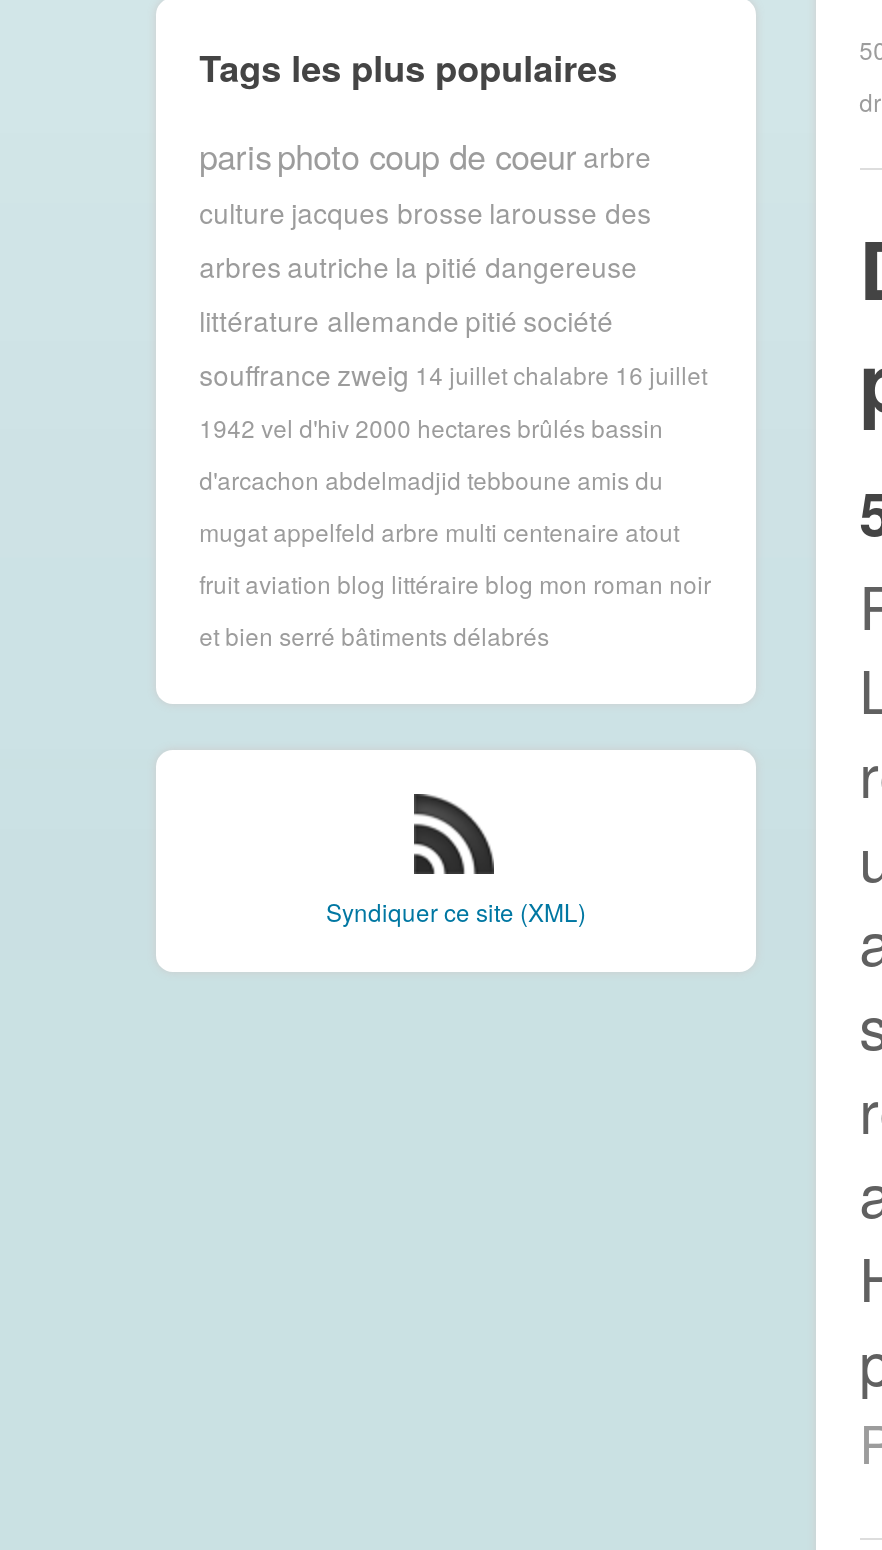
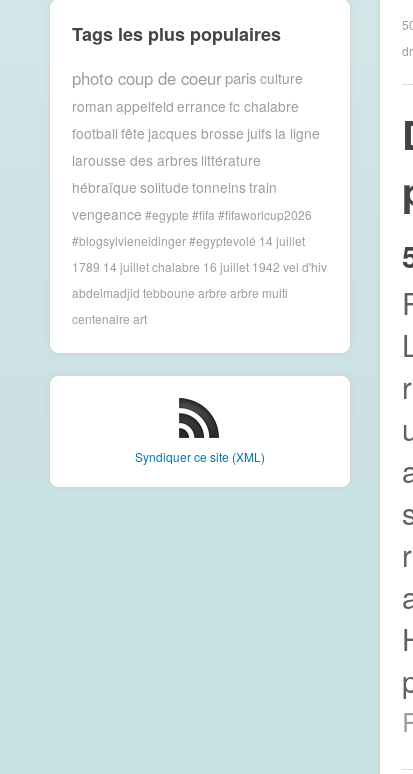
- paris photo coup de coeur arbre
- culture jacques brosse larousse des
- arbres autriche la pitié dangereuse
- littérature allemande pitié société
- souffrance zweig 14 juillet chalabre 16 juillet
- 1942 vel d'hiv 2000 hectares brûlés bassin
- d'arcachon abdelmadjid tebboune amis du
- mugat appelfeld arbre multi centenaire atout
- fruit aviation blog littéraire blog mon roman noir
- et bien serré bâtiments délabrés
+ photo coup de coeur paris culture
+ roman appelfeld errance fc chalabre
+ football fête jacques brosse juifs la ligne
+ larousse des arbres littérature
+ hébraïque solitude tonneins train
+ vengeance #egypte #fifa #fifaworlcup2026
+ #blogsylvieneidinger #egyptevolé 14 juillet
+ 1789 14 juillet chalabre 16 juillet 1942 vel d'hiv
+ abdelmadjid tebboune arbre arbre multi
+ centenaire art
